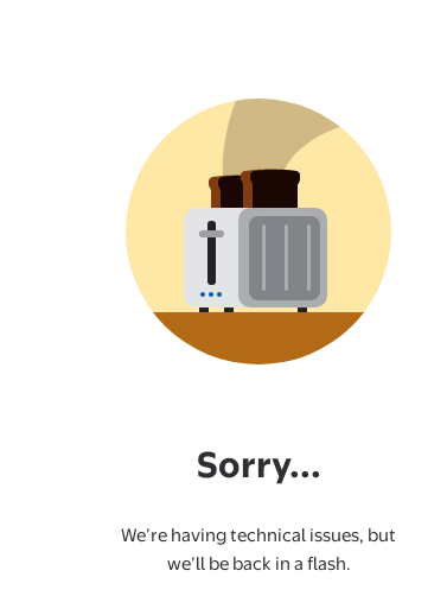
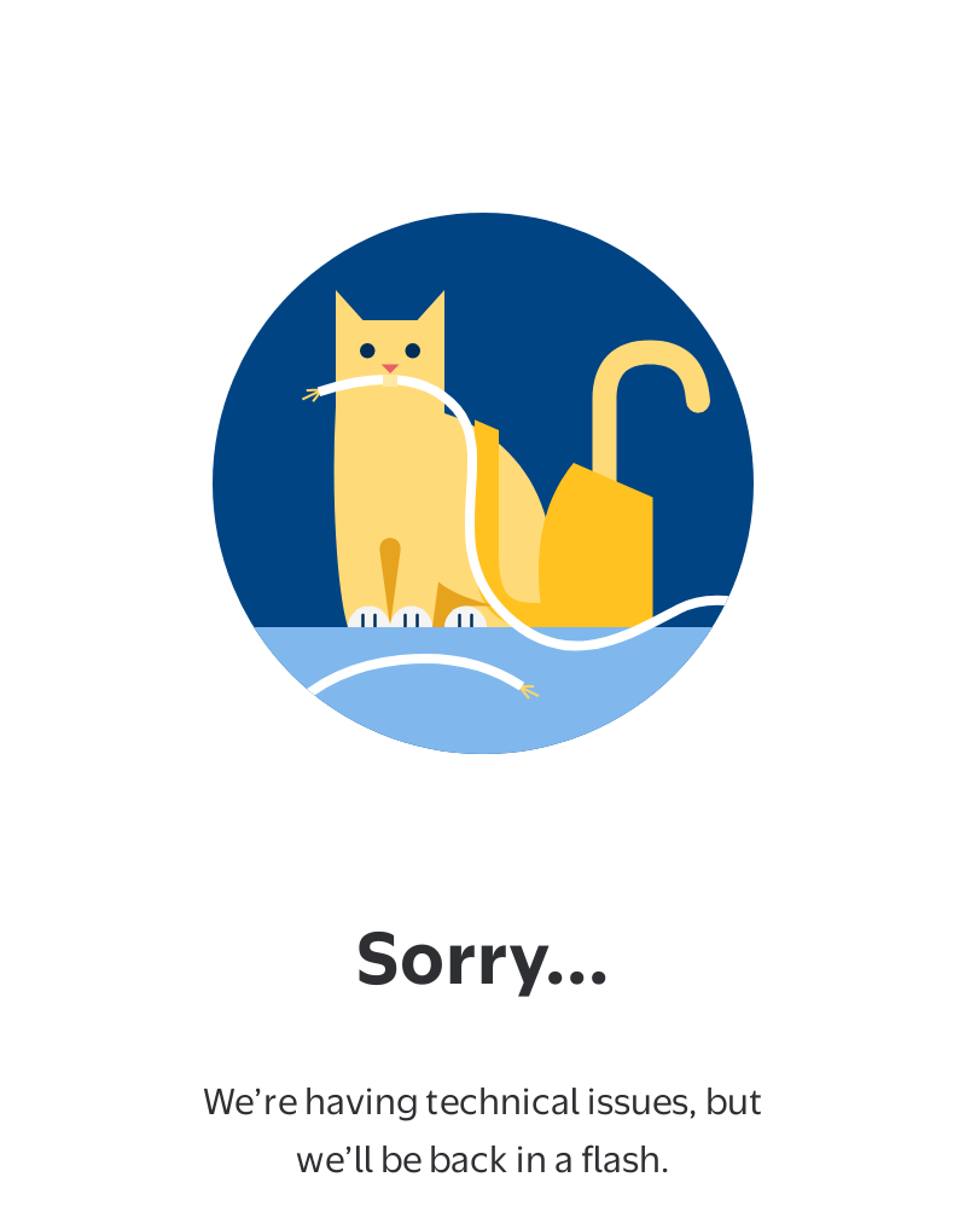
- [image]
+ [image]
